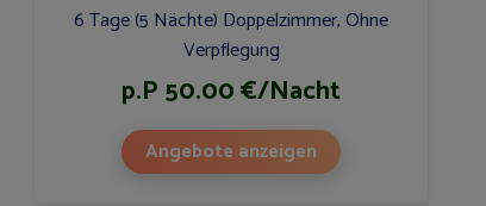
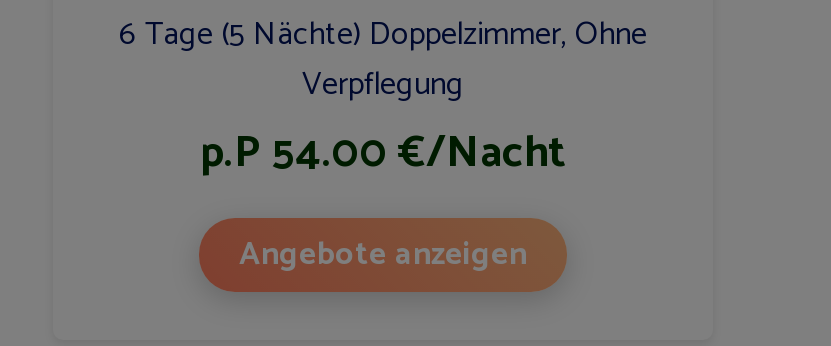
- p.P 50.00 €/Nacht
+ p.P 54.00 €/Nacht
